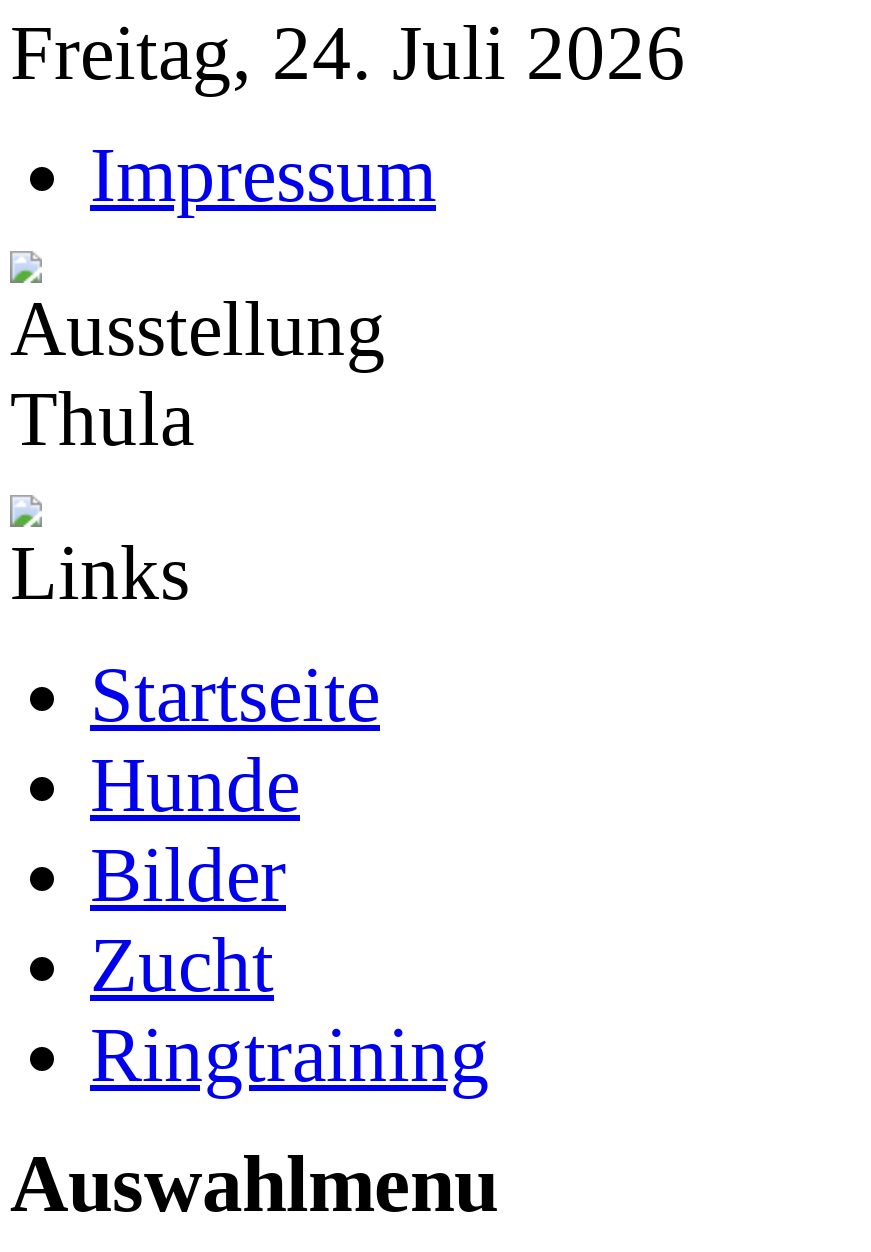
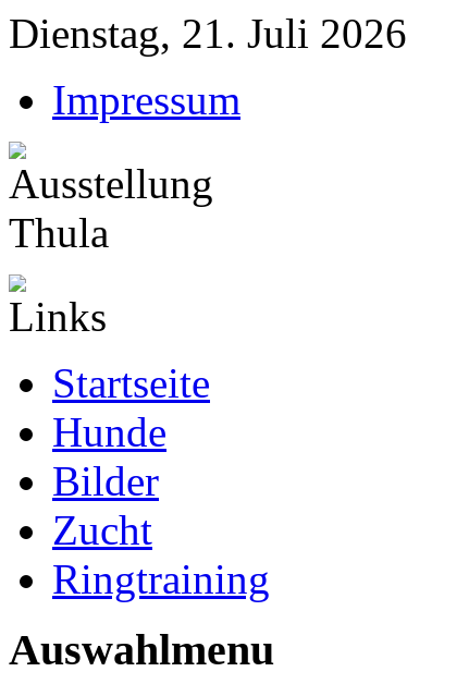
- Freitag, 24. Juli 2026
+ Dienstag, 21. Juli 2026
